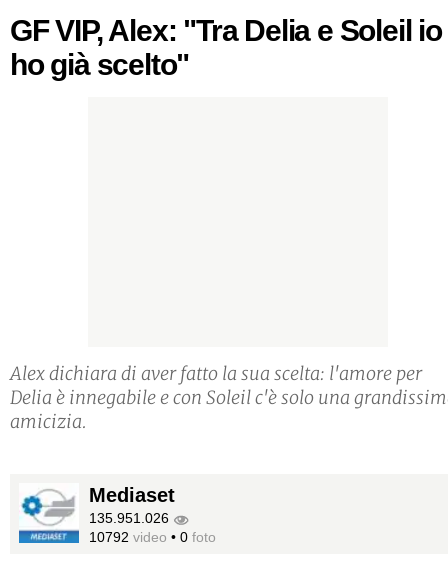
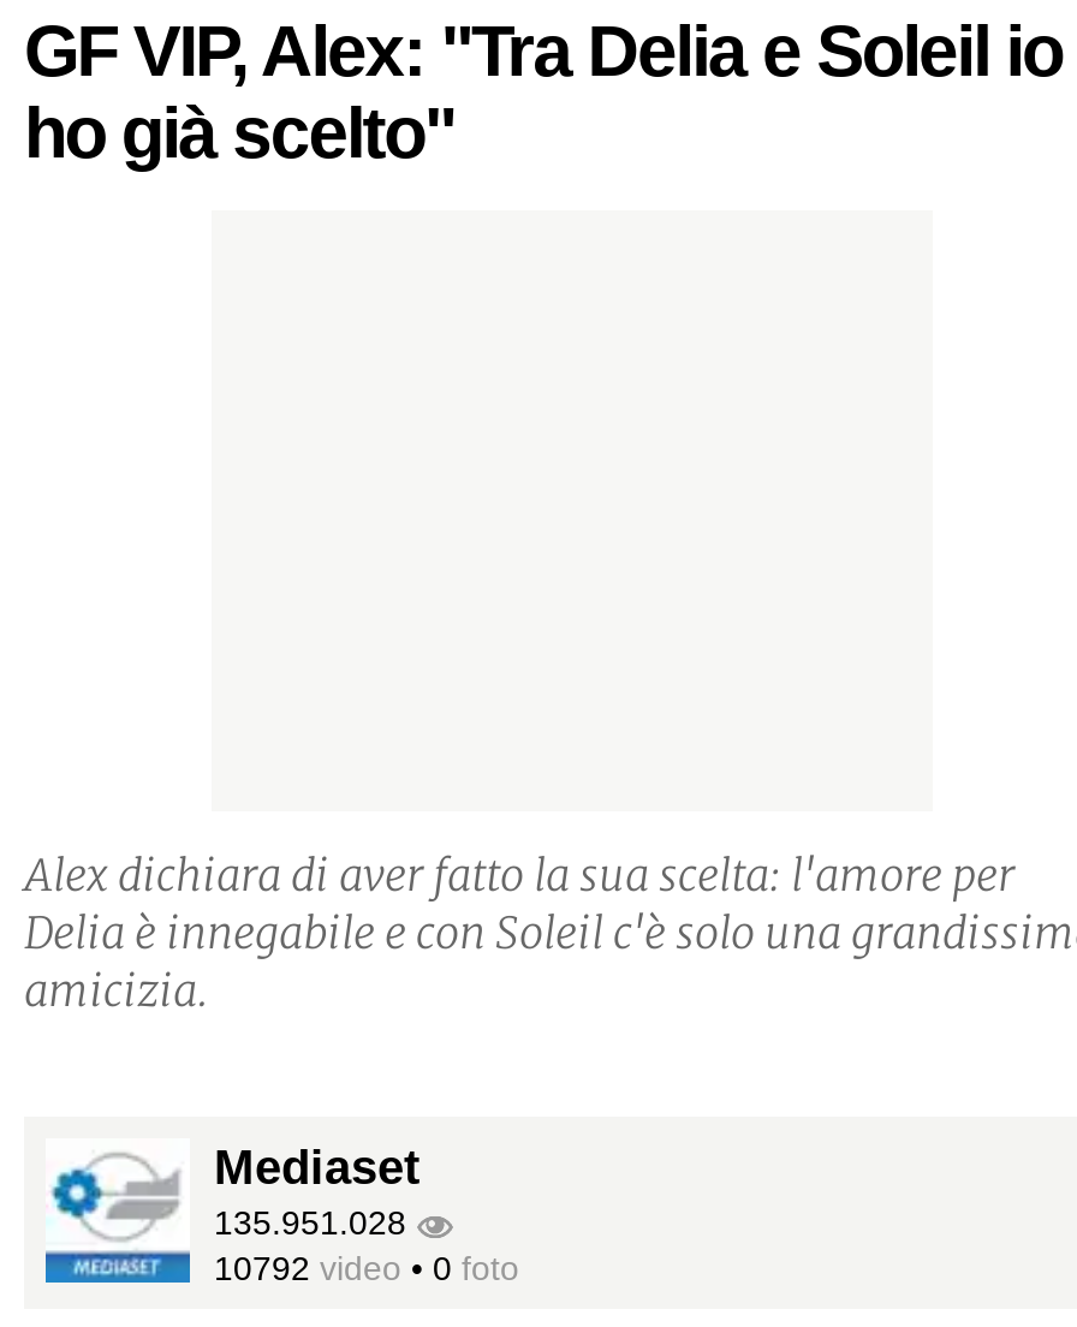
- 135.951.026
+ 135.951.028
